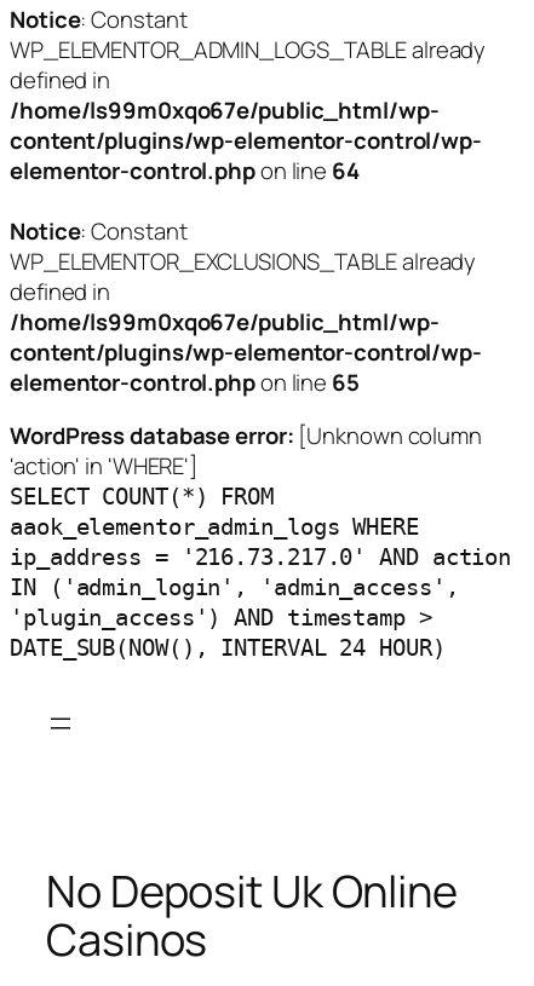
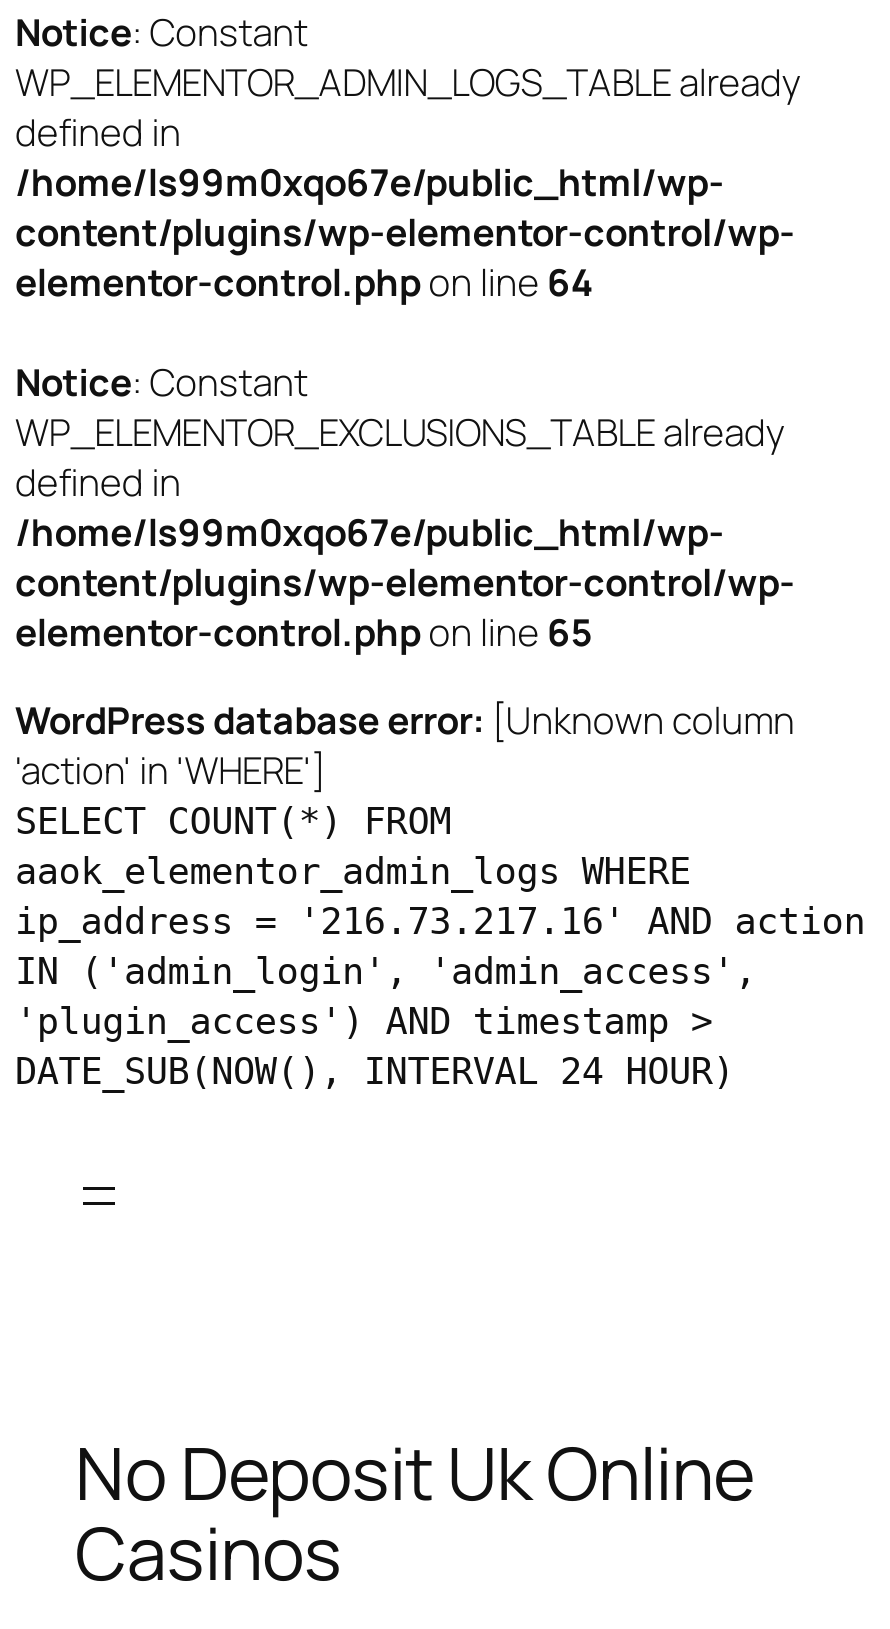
- ip_address = '216.73.217.0' AND action
+ ip_address = '216.73.217.16' AND action
